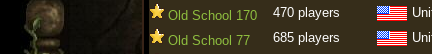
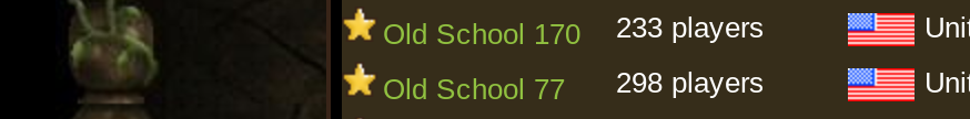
- Old School 170 470 players
+ Old School 170 233 players

- Old School 77 685 players
+ Old School 77 298 players
